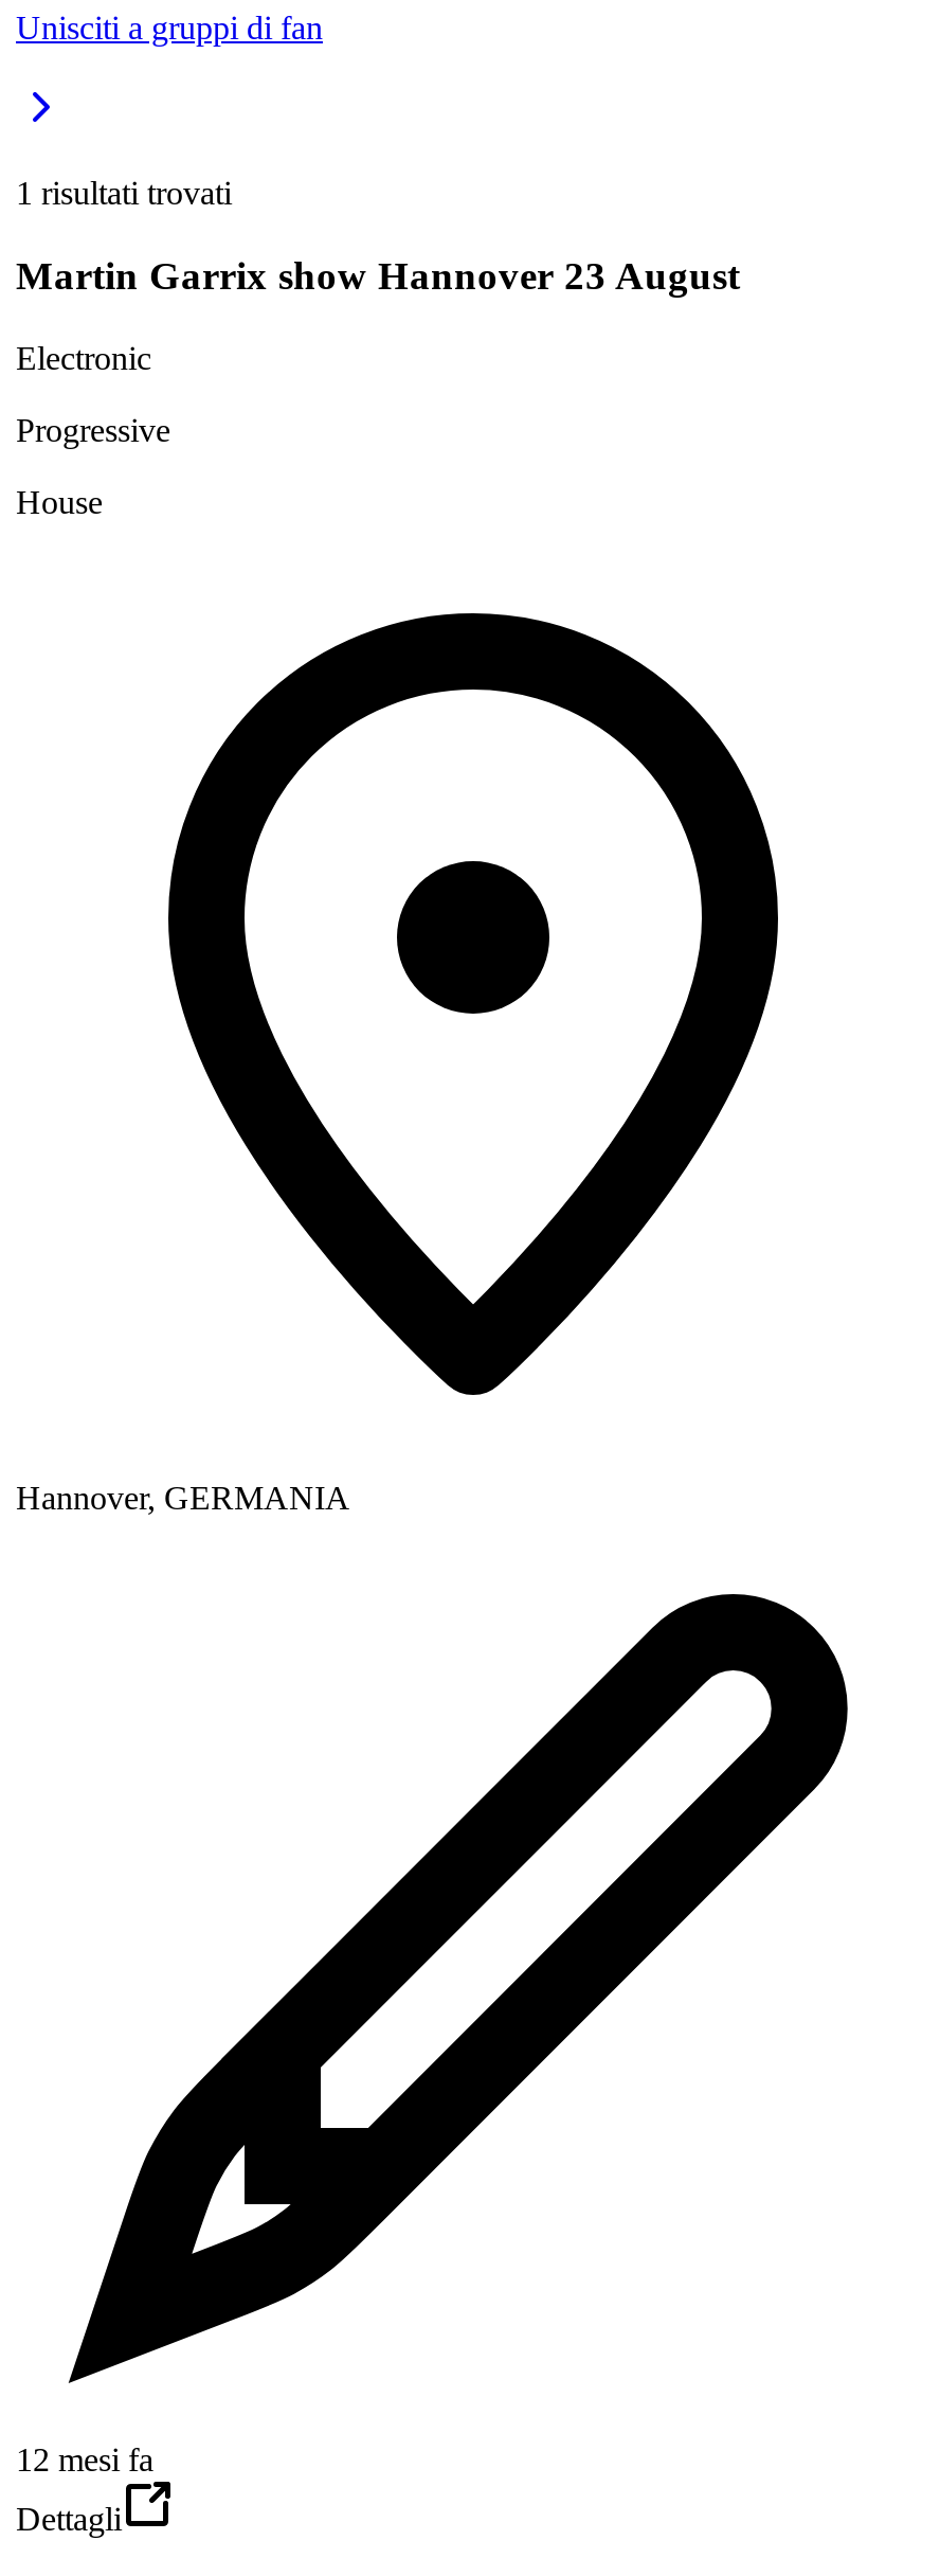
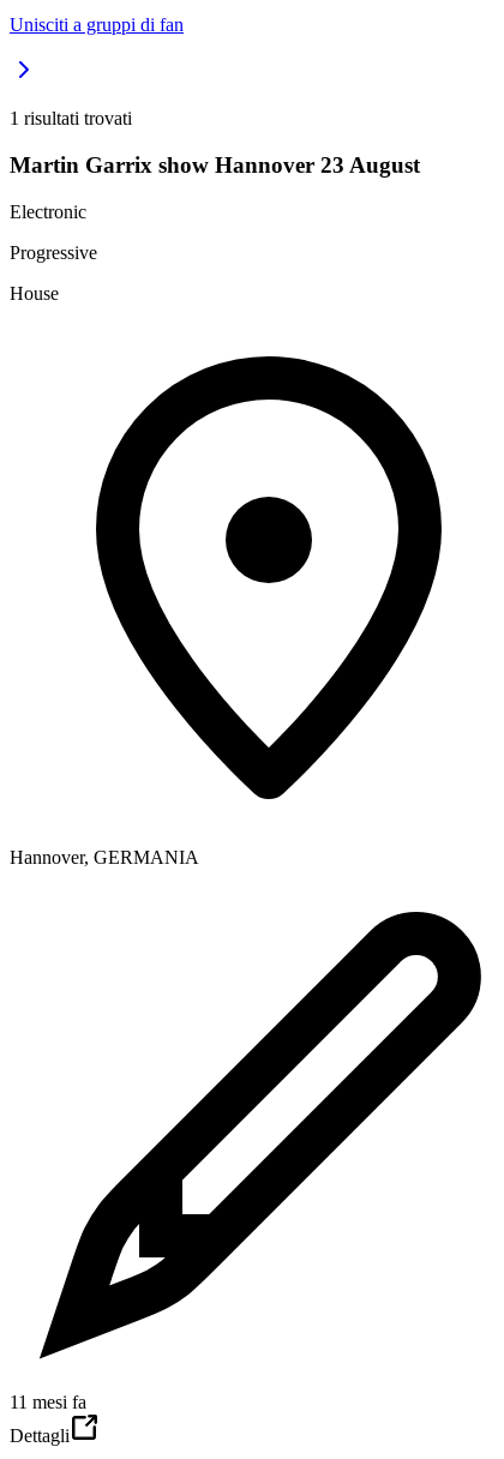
- 12 mesi fa
+ 11 mesi fa
